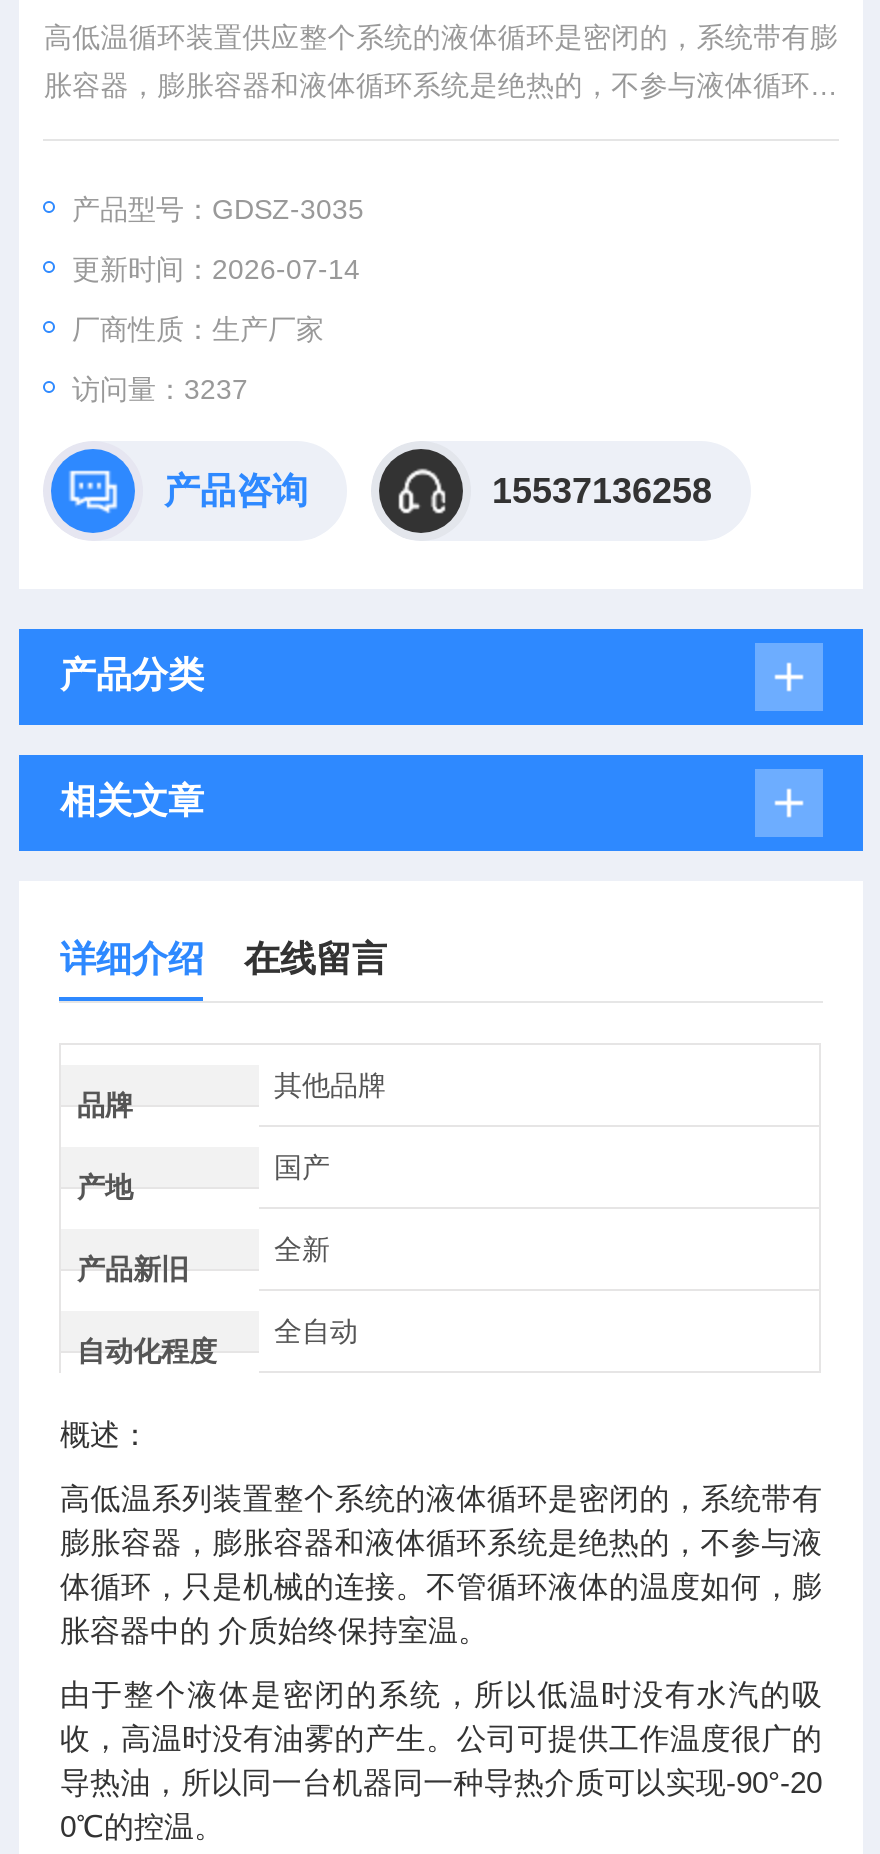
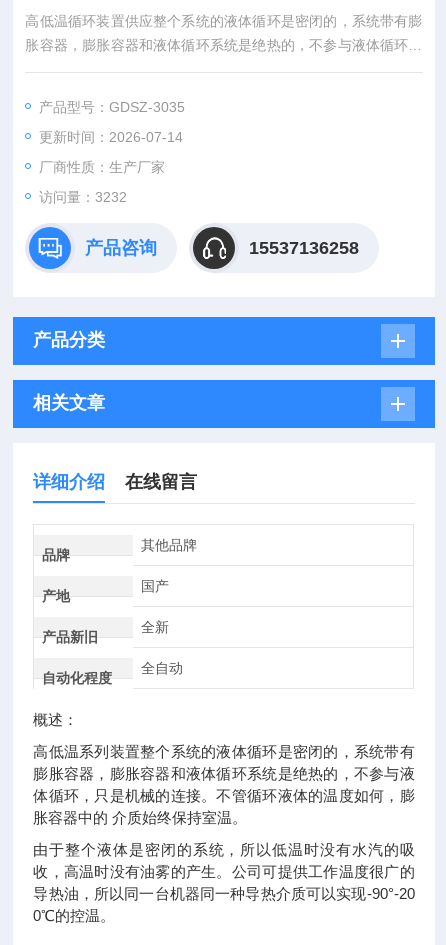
- 访问量：3237
+ 访问量：3232
